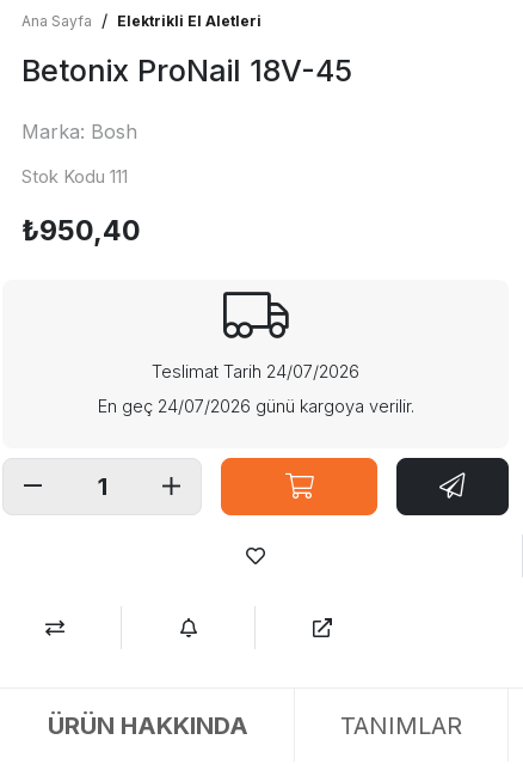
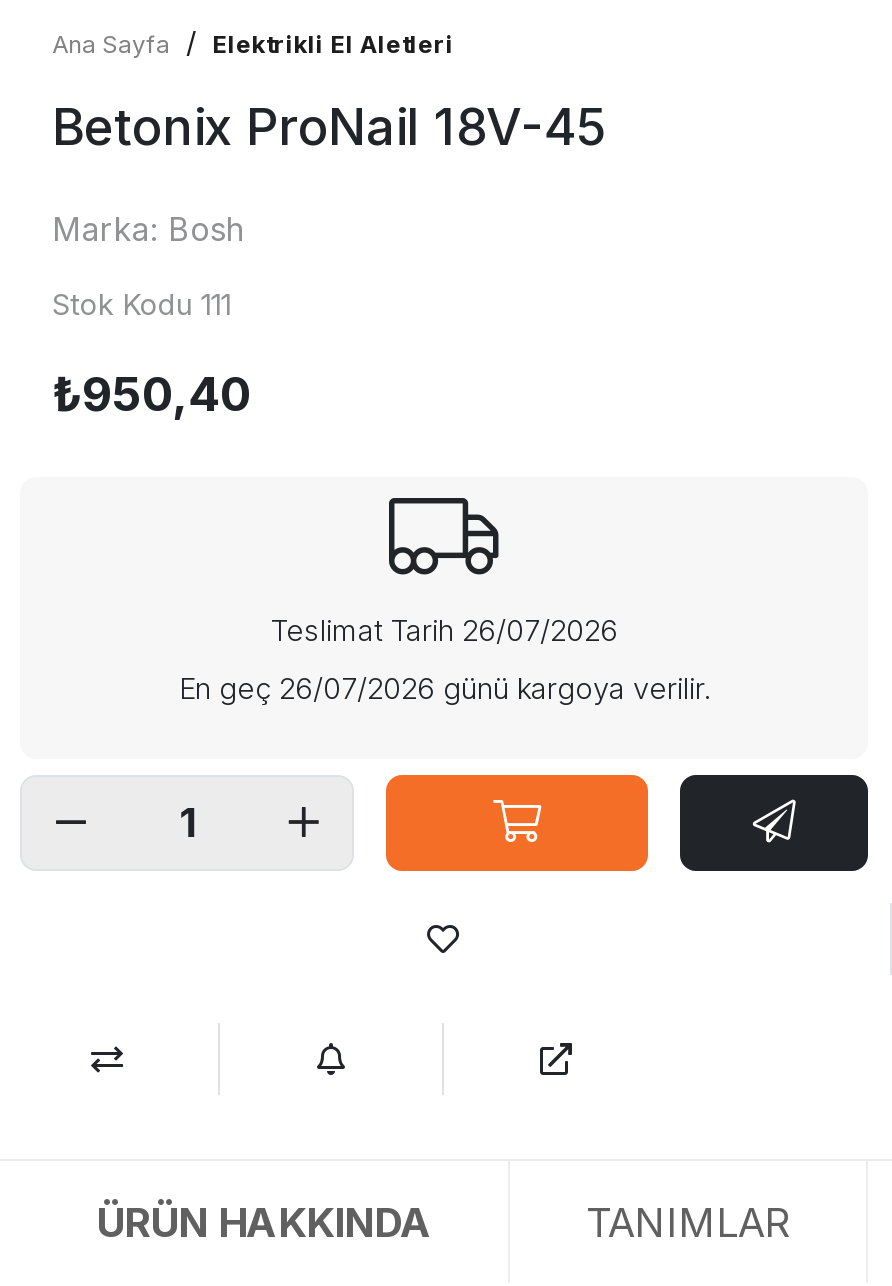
- Teslimat Tarih 24/07/2026
+ Teslimat Tarih 26/07/2026

- En geç 24/07/2026 günü kargoya verilir.
+ En geç 26/07/2026 günü kargoya verilir.
